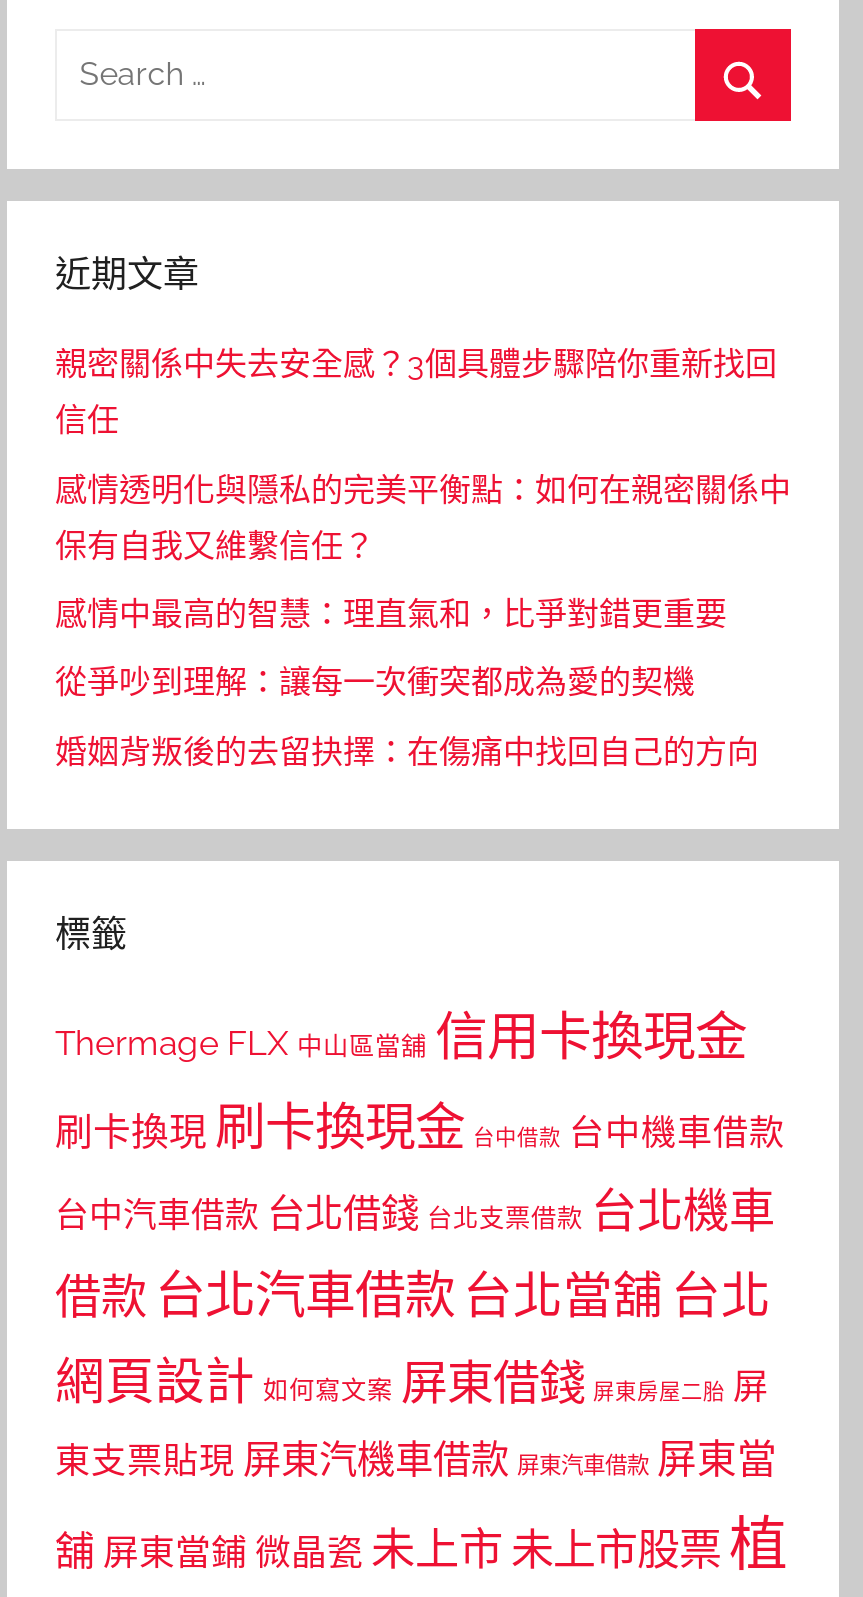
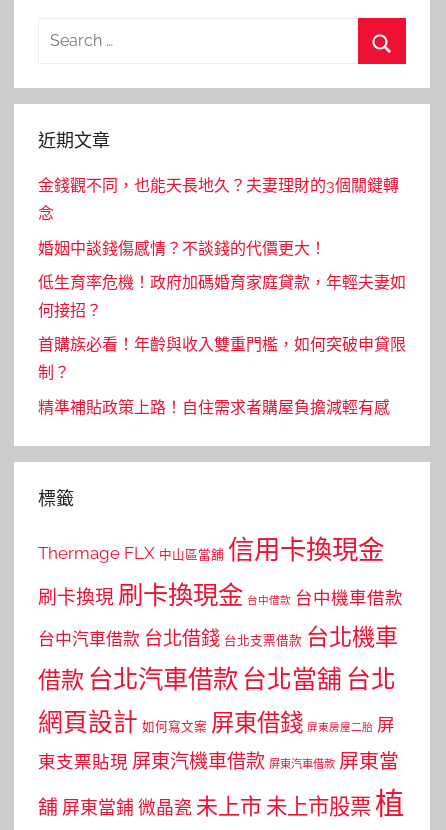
- 親密關係中失去安全感？3個具體步驟陪你重新找回
- 信任
- 感情透明化與隱私的完美平衡點：如何在親密關係中
- 保有自我又維繫信任？
- 感情中最高的智慧：理直氣和，比爭對錯更重要
- 從爭吵到理解：讓每一次衝突都成為愛的契機
- 婚姻背叛後的去留抉擇：在傷痛中找回自己的方向
+ 金錢觀不同，也能天長地久？夫妻理財的3個關鍵轉
+ 念
+ 婚姻中談錢傷感情？不談錢的代價更大！
+ 低生育率危機！政府加碼婚育家庭貸款，年輕夫妻如
+ 何接招？
+ 首購族必看！年齡與收入雙重門檻，如何突破申貸限
+ 制？
+ 精準補貼政策上路！自住需求者購屋負擔減輕有感
